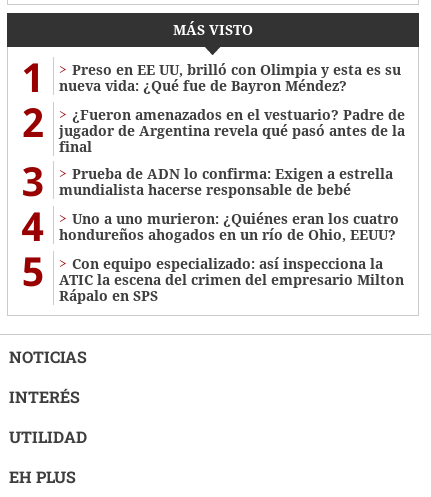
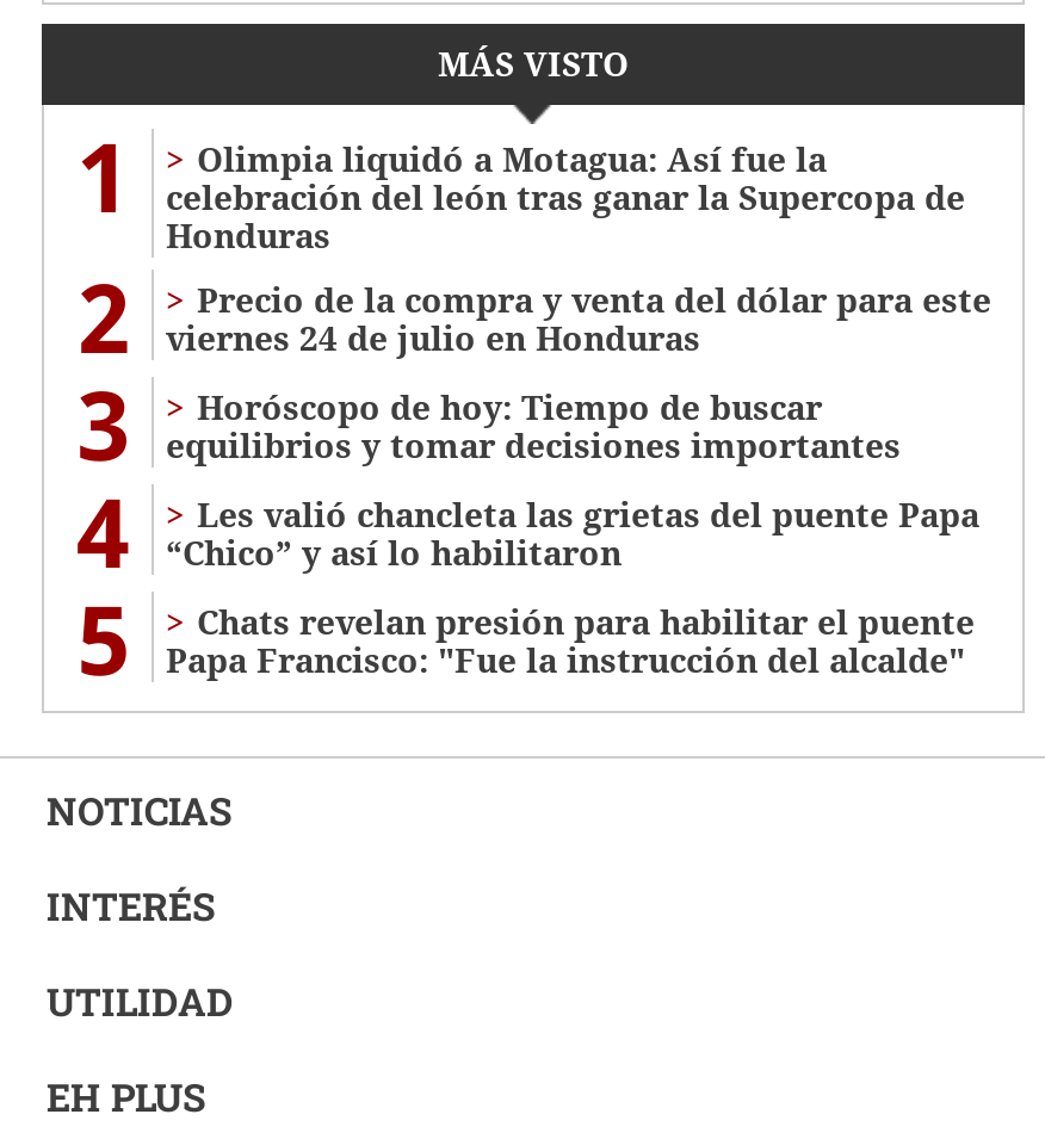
- Preso en EE UU, brilló con Olimpia y esta es su
- nueva vida: ¿Qué fue de Bayron Méndez?
+ Olimpia liquidó a Motagua: Así fue la
+ celebración del león tras ganar la Supercopa de
+ Honduras

- ¿Fueron amenazados en el vestuario? Padre de
- jugador de Argentina revela qué pasó antes de la
- final
+ Precio de la compra y venta del dólar para este
+ viernes 24 de julio en Honduras

- Prueba de ADN lo confirma: Exigen a estrella
- mundialista hacerse responsable de bebé
+ Horóscopo de hoy: Tiempo de buscar
+ equilibrios y tomar decisiones importantes

- Uno a uno murieron: ¿Quiénes eran los cuatro
- hondureños ahogados en un río de Ohio, EEUU?
+ Les valió chancleta las grietas del puente Papa
+ “Chico” y así lo habilitaron

- Con equipo especializado: así inspecciona la
- ATIC la escena del crimen del empresario Milton
- Rápalo en SPS
+ Chats revelan presión para habilitar el puente
+ Papa Francisco: "Fue la instrucción del alcalde"
